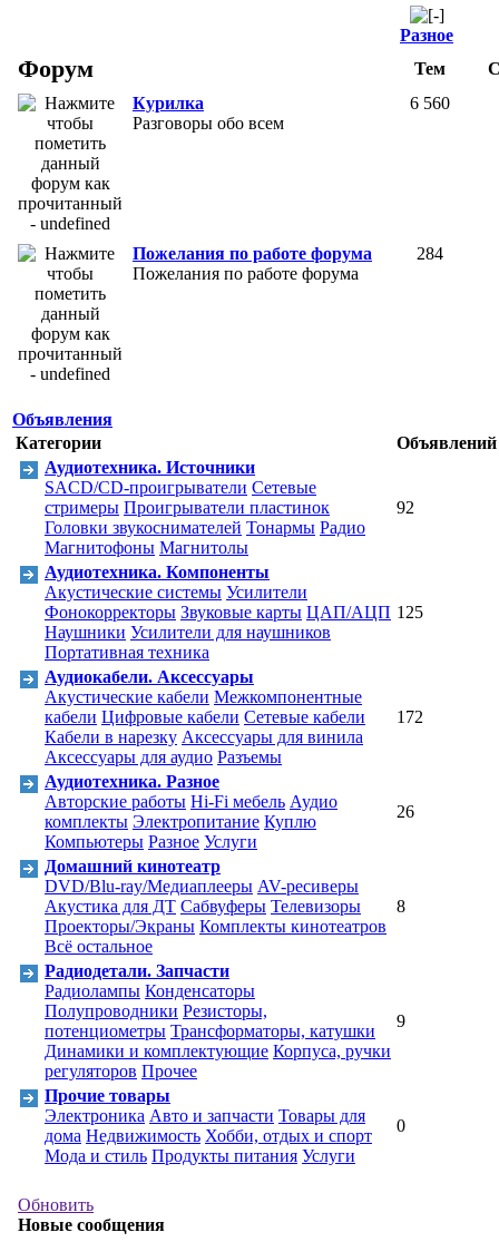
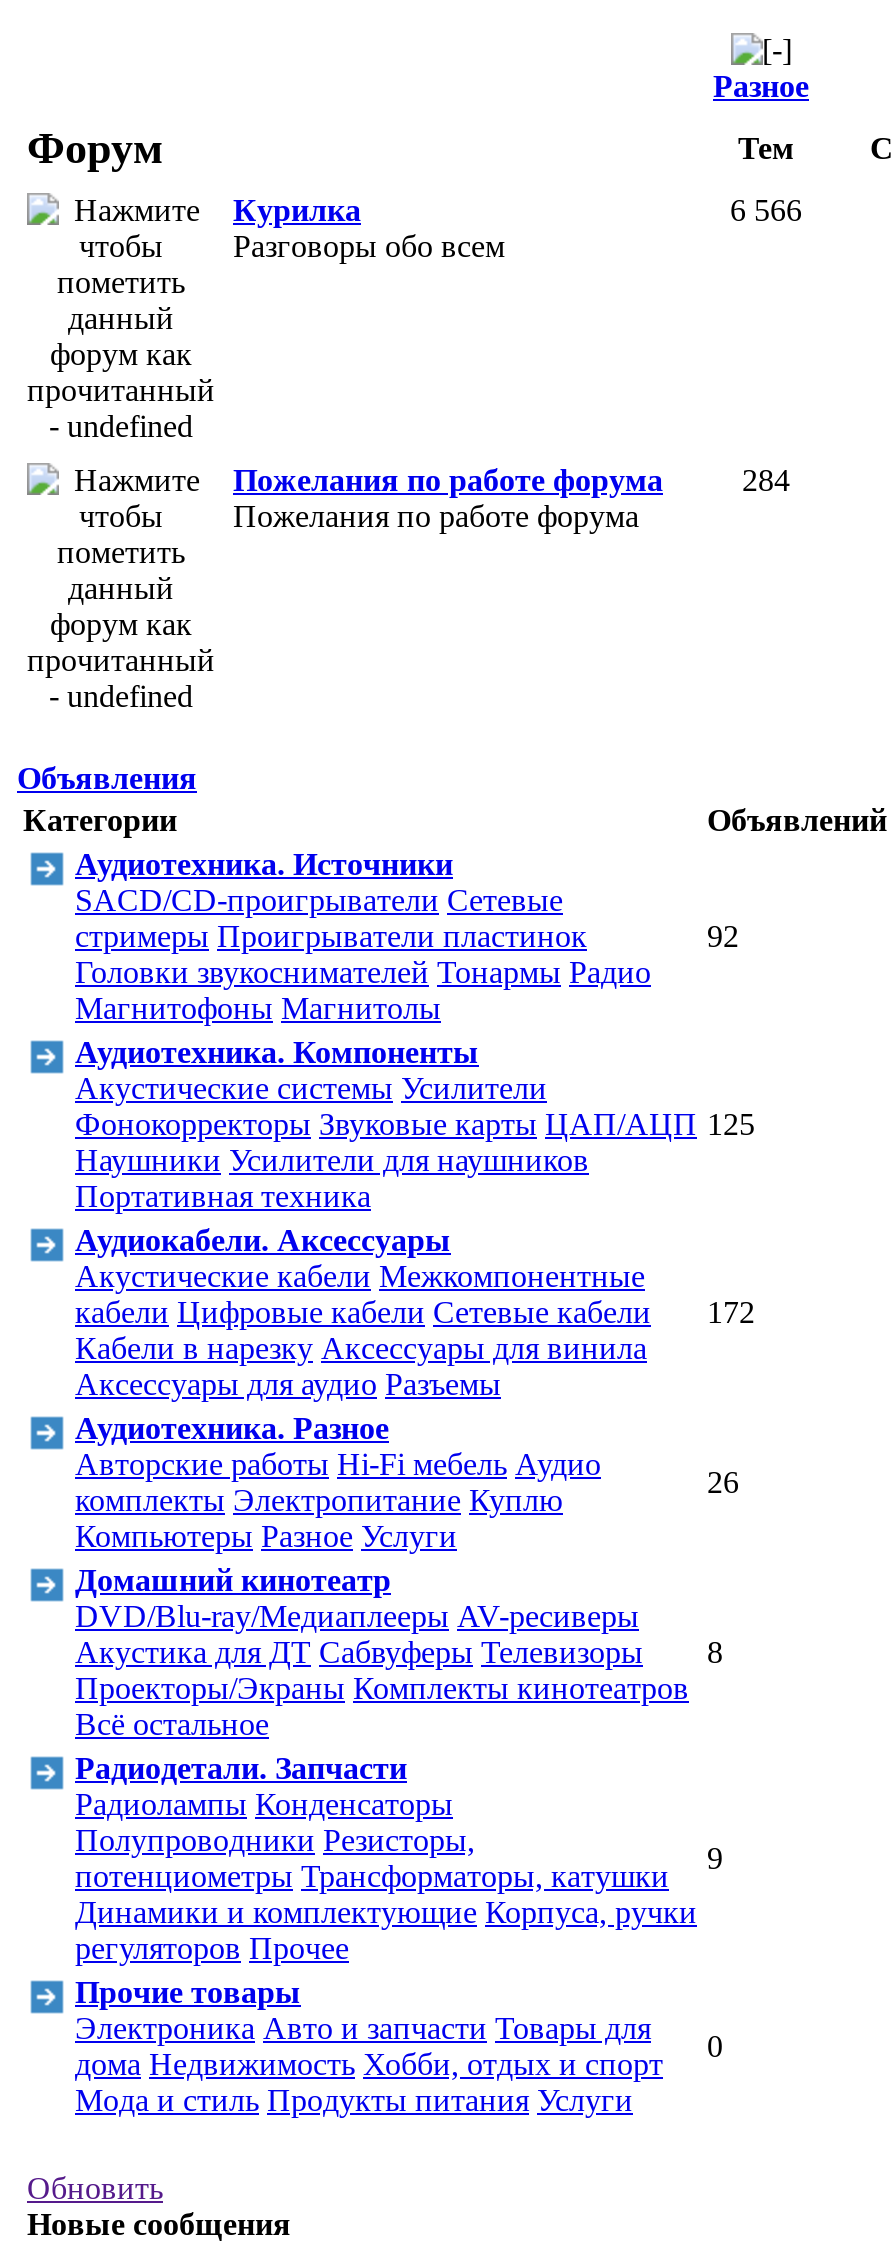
- 6 560
+ 6 566
